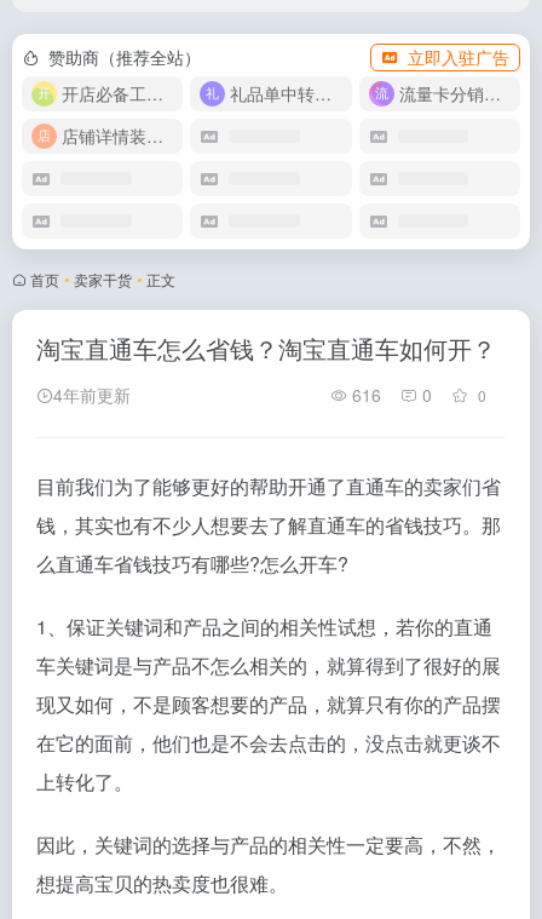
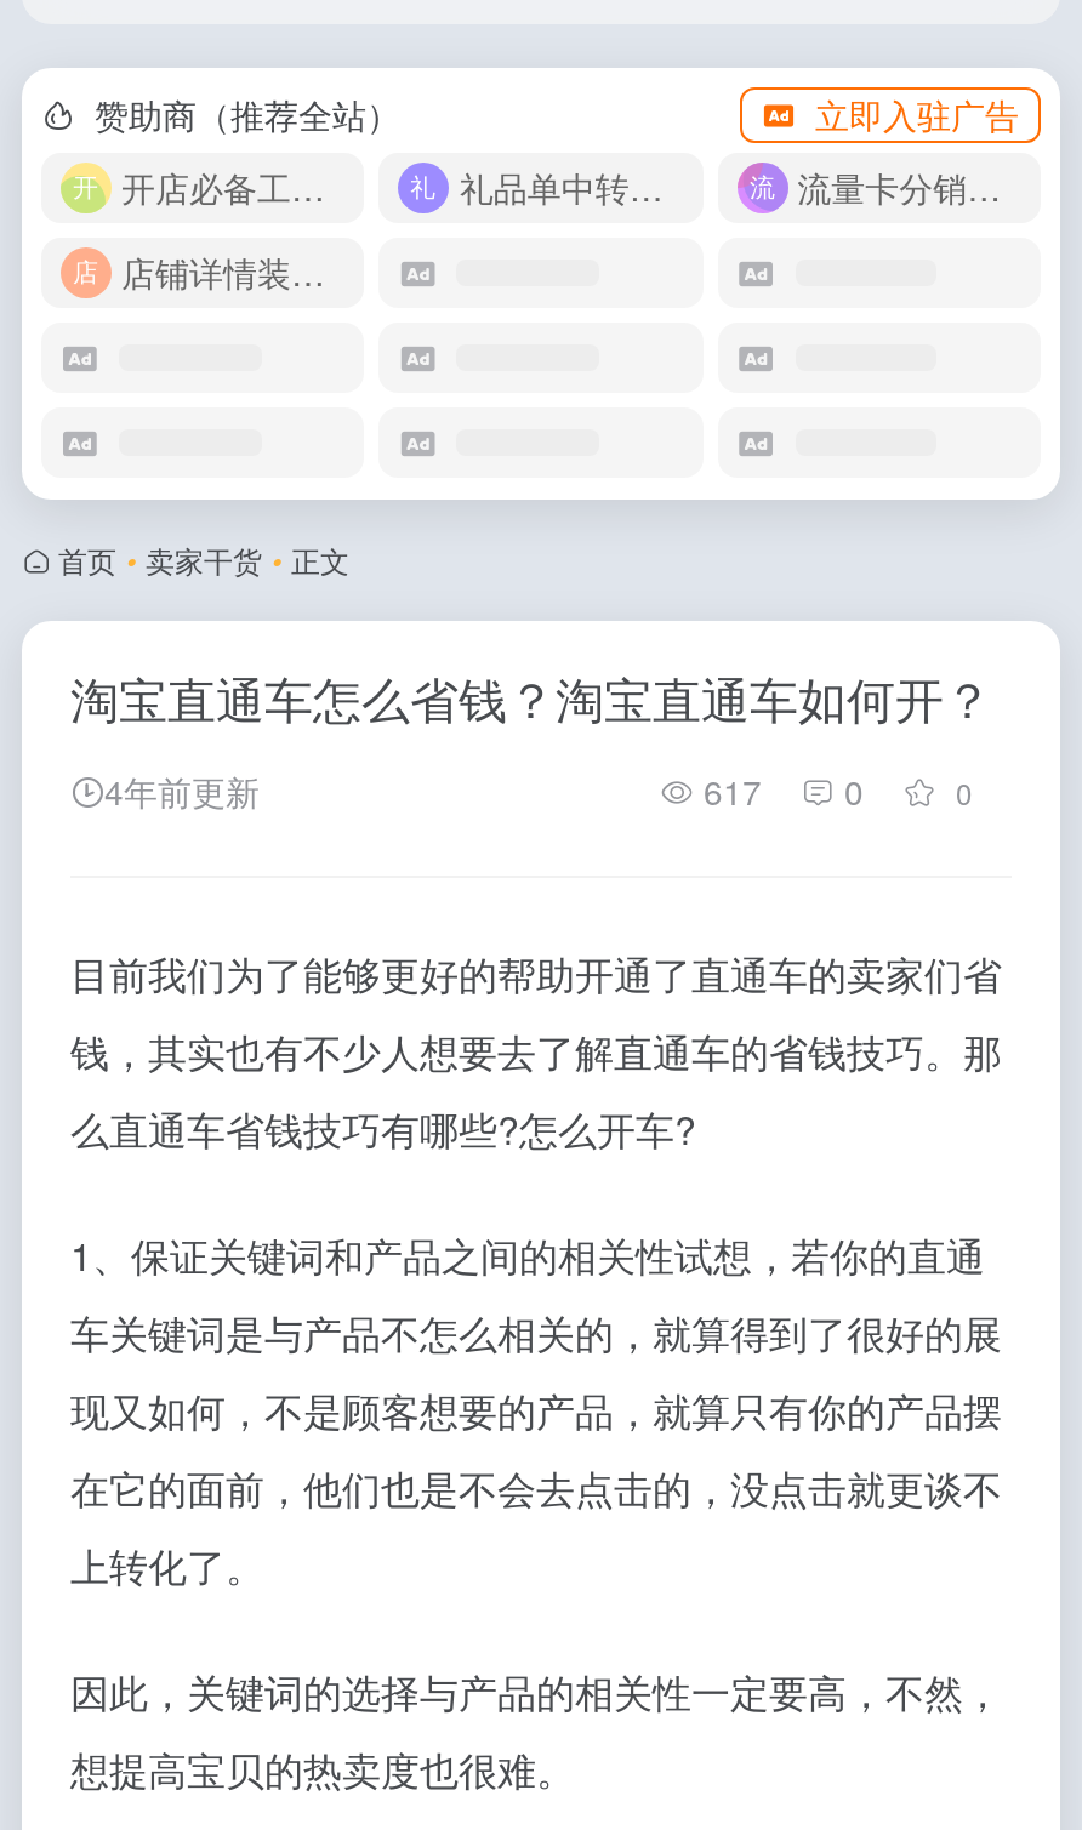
- 616 0
+ 617 0
